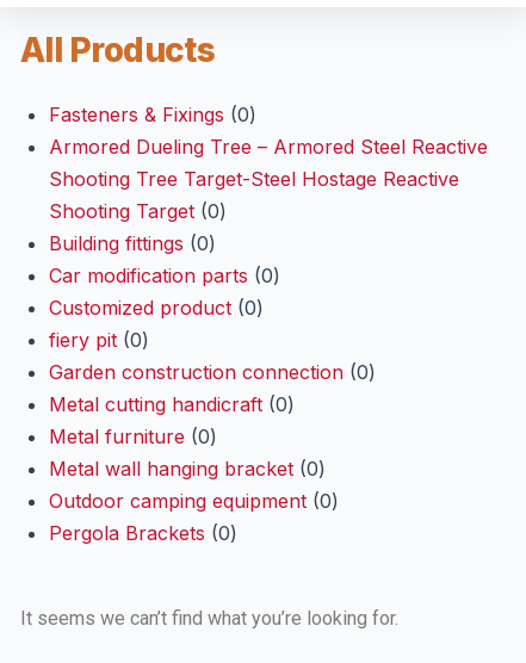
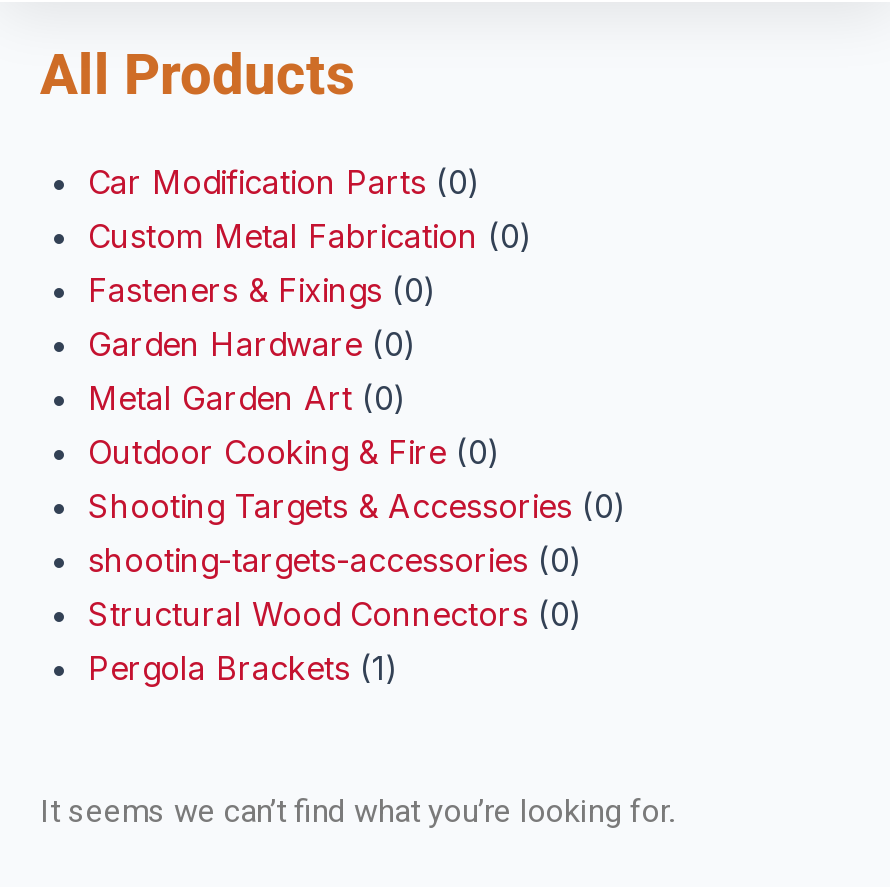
+ Car Modification Parts 0
+ Custom Metal Fabrication 0

moved down: Fasteners & Fixings 0

- Armored Dueling Tree – Armored Steel Reactive
- Shooting Tree Target-Steel Hostage Reactive
- Shooting Target 0
- Building fittings 0
- Car modification parts 0
- Customized product 0
- fiery pit 0
- Garden construction connection 0
- Metal cutting handicraft 0
- Metal furniture 0
- Metal wall hanging bracket 0
- Outdoor camping equipment 0
- Pergola Brackets 0
+ Garden Hardware 0
+ Metal Garden Art 0
+ Outdoor Cooking & Fire 0
+ Shooting Targets & Accessories 0
+ shooting-targets-accessories 0
+ Structural Wood Connectors 0
+ Pergola Brackets 1
